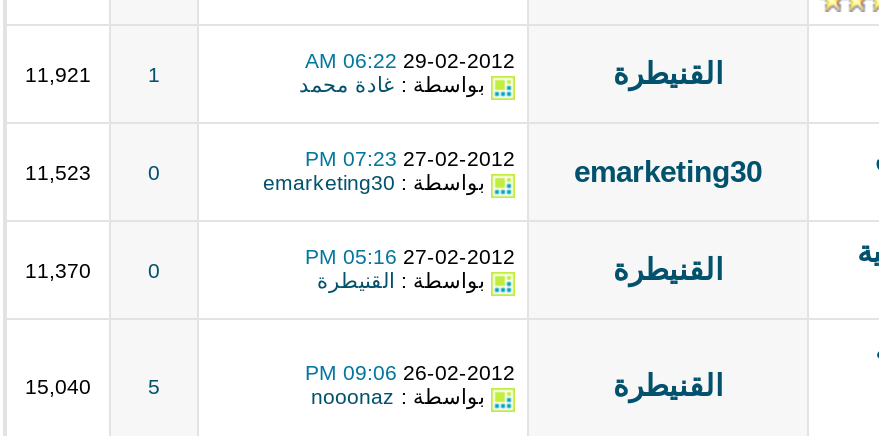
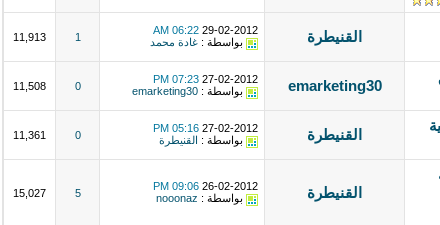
- 11,921
+ 11,913

- 11,523
+ 11,508

- 11,370
+ 11,361

- 15,040
+ 15,027
